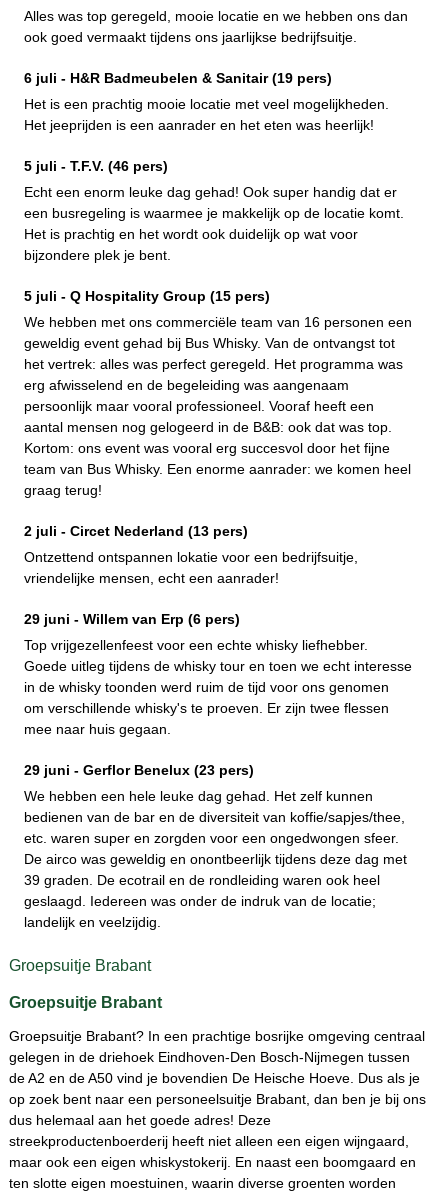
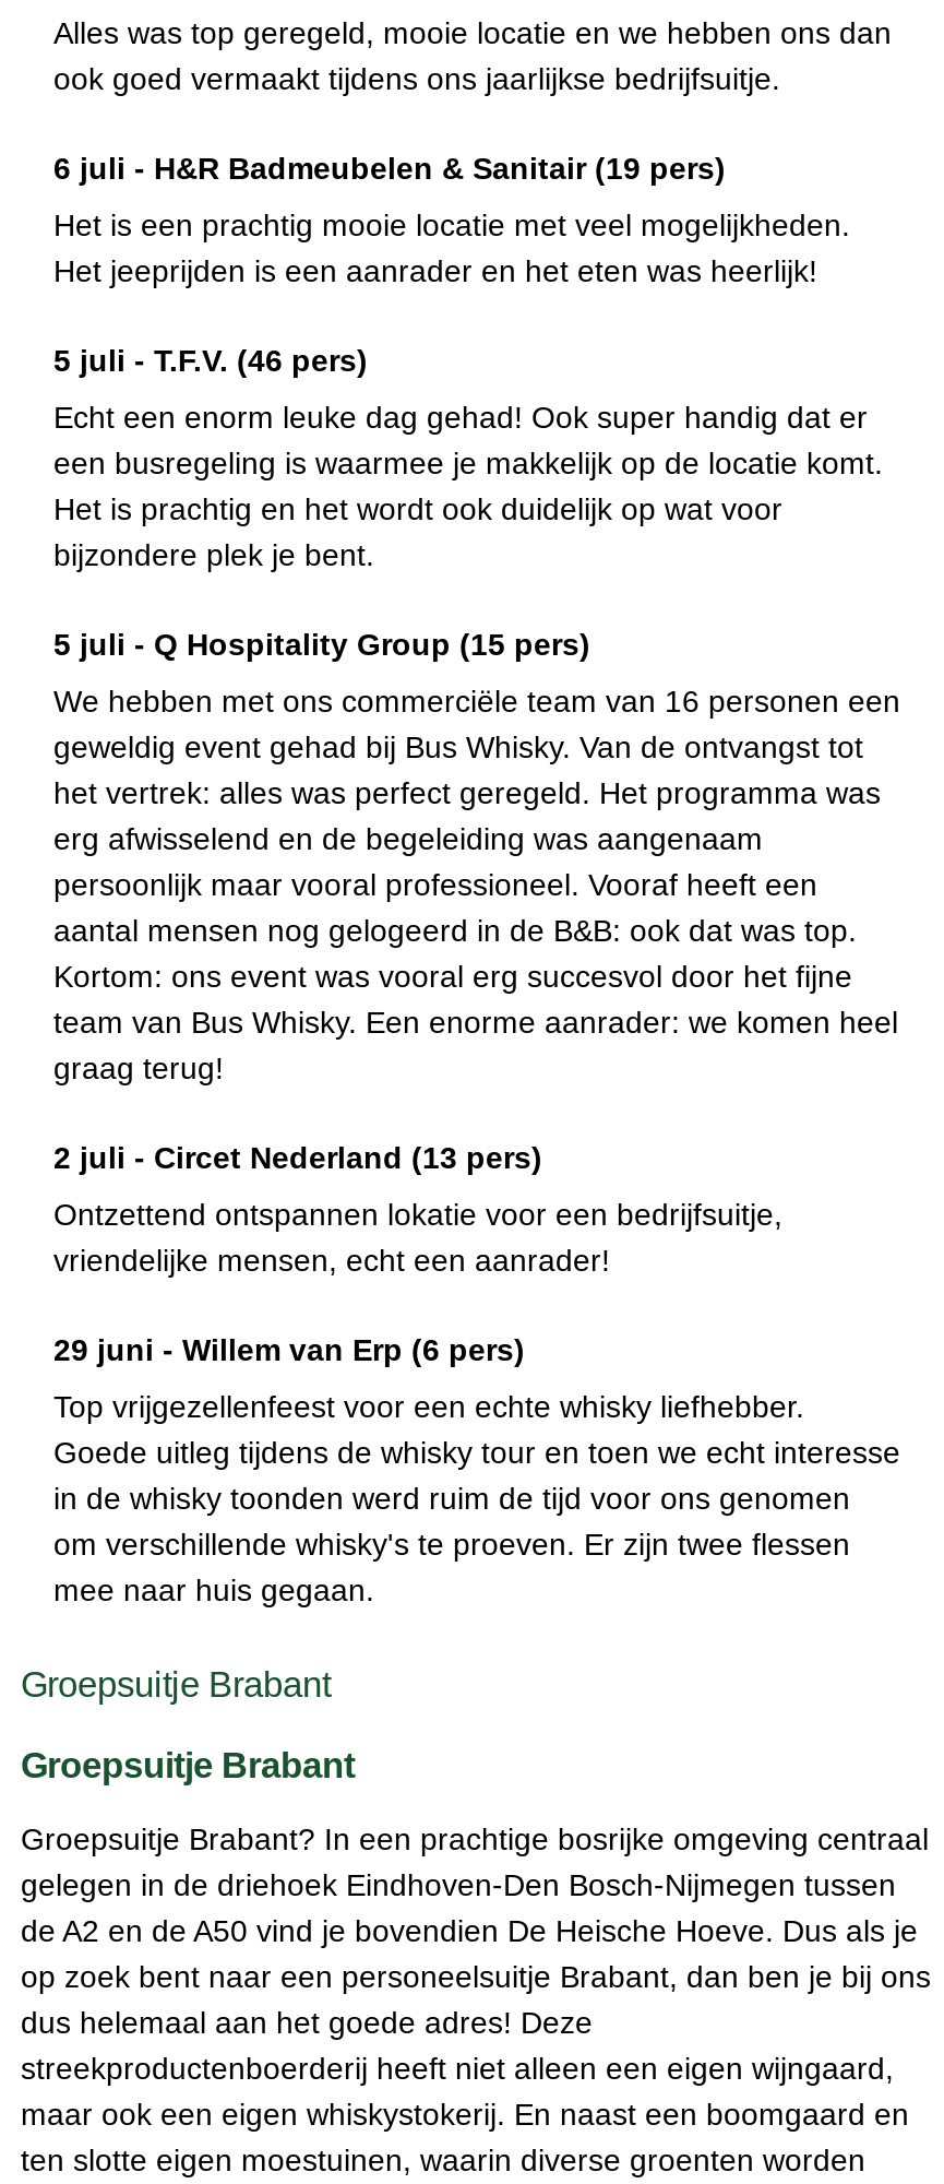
- 29 juni - Gerflor Benelux (23 pers)
- We hebben een hele leuke dag gehad. Het zelf kunnen
- bedienen van de bar en de diversiteit van koffie/sapjes/thee,
- etc. waren super en zorgden voor een ongedwongen sfeer.
- De airco was geweldig en onontbeerlijk tijdens deze dag met
- 39 graden. De ecotrail en de rondleiding waren ook heel
- geslaagd. Iedereen was onder de indruk van de locatie;
- landelijk en veelzijdig.
